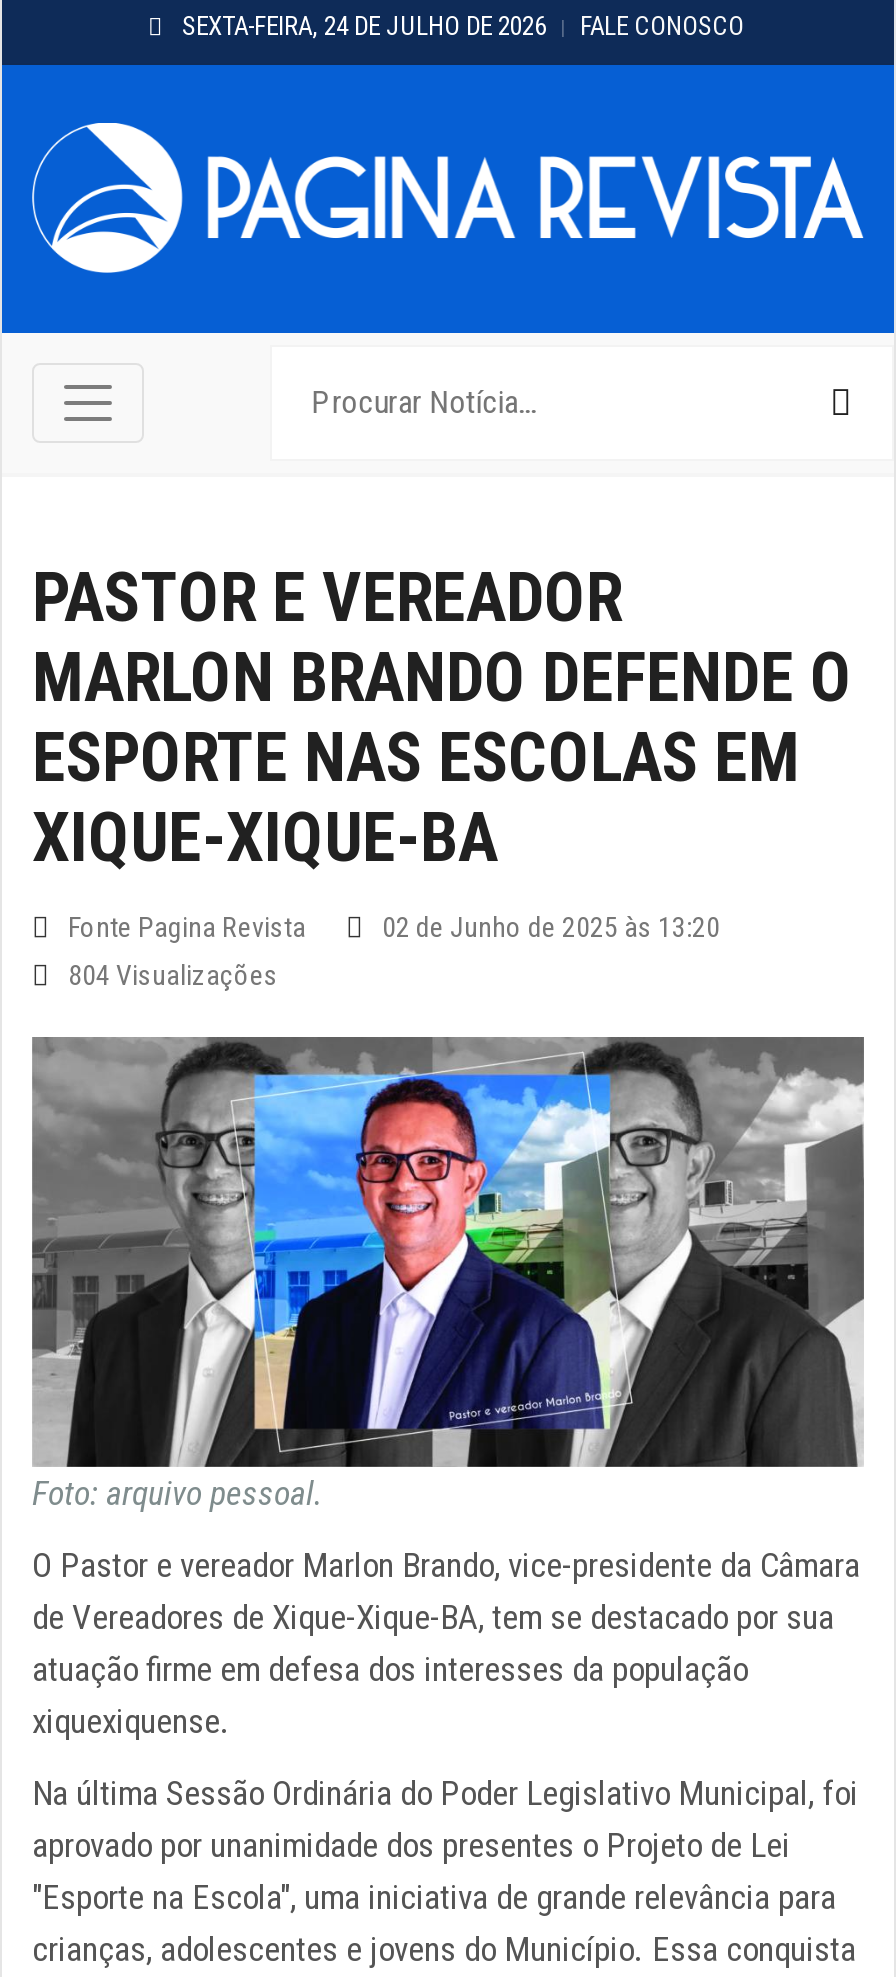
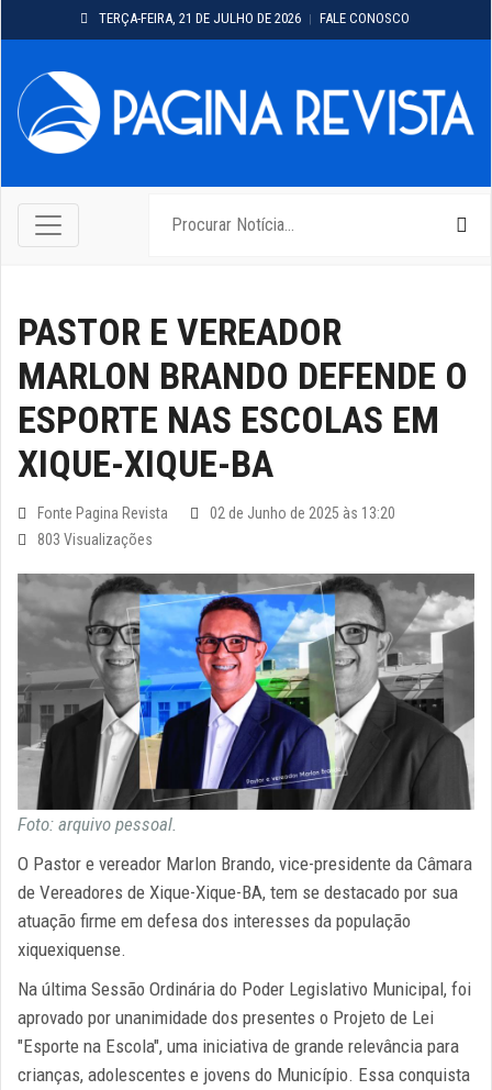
- SEXTA-FEIRA, 24 DE JULHO DE 2026
+ TERÇA-FEIRA, 21 DE JULHO DE 2026

- 804 Visualizações
+ 803 Visualizações
